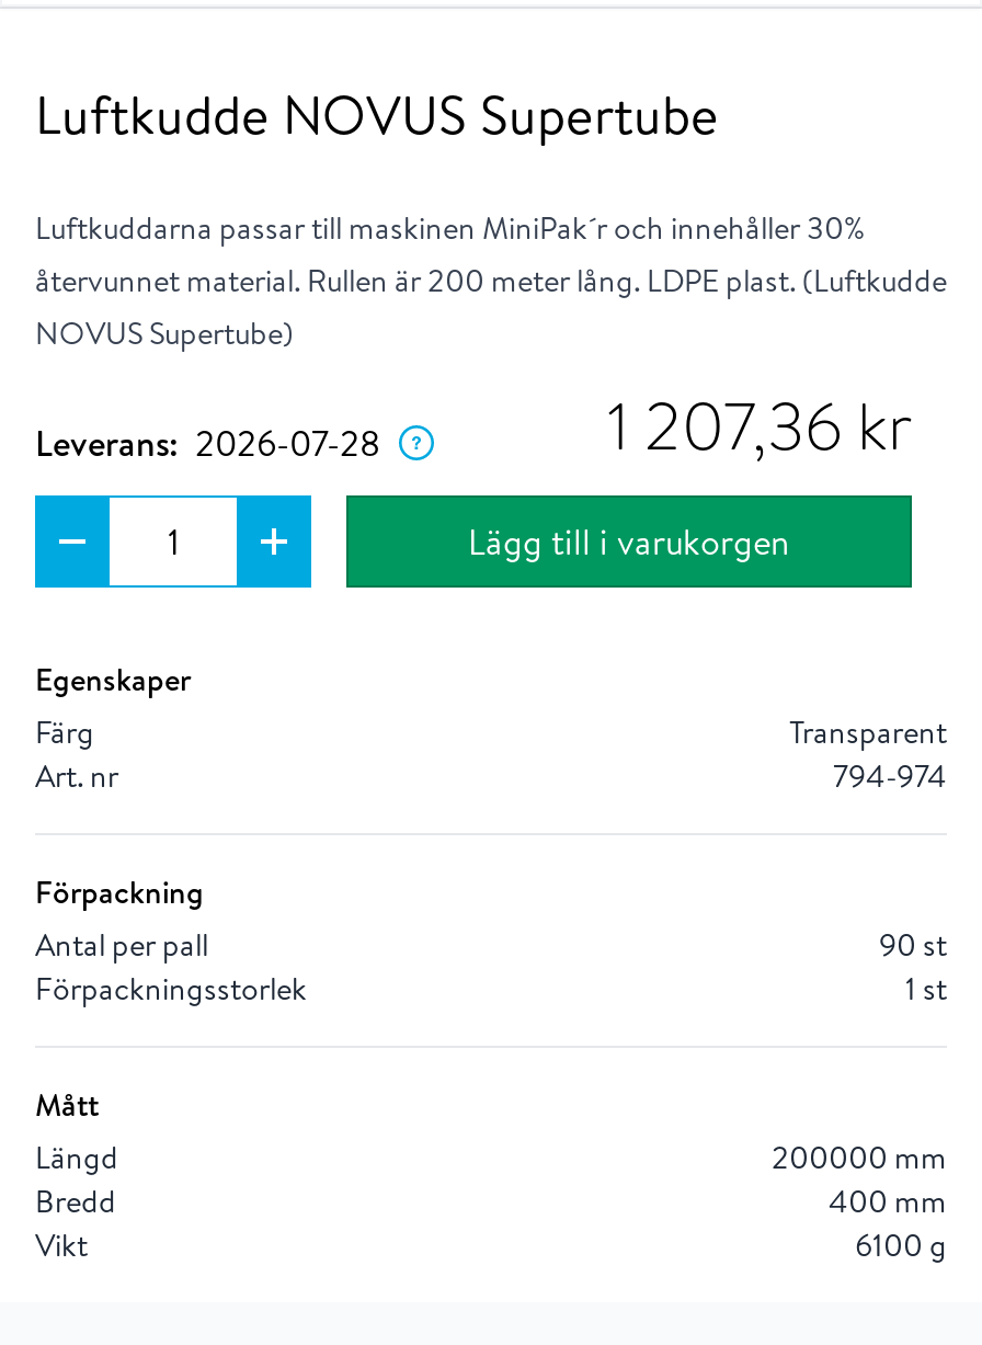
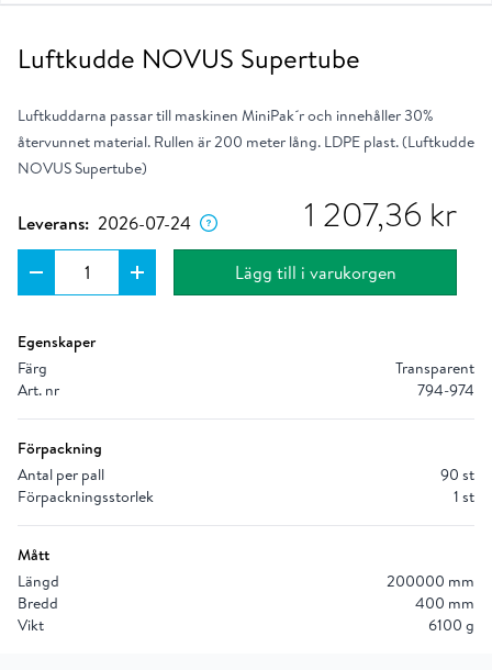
- Leverans: 2026-07-28
+ Leverans: 2026-07-24
